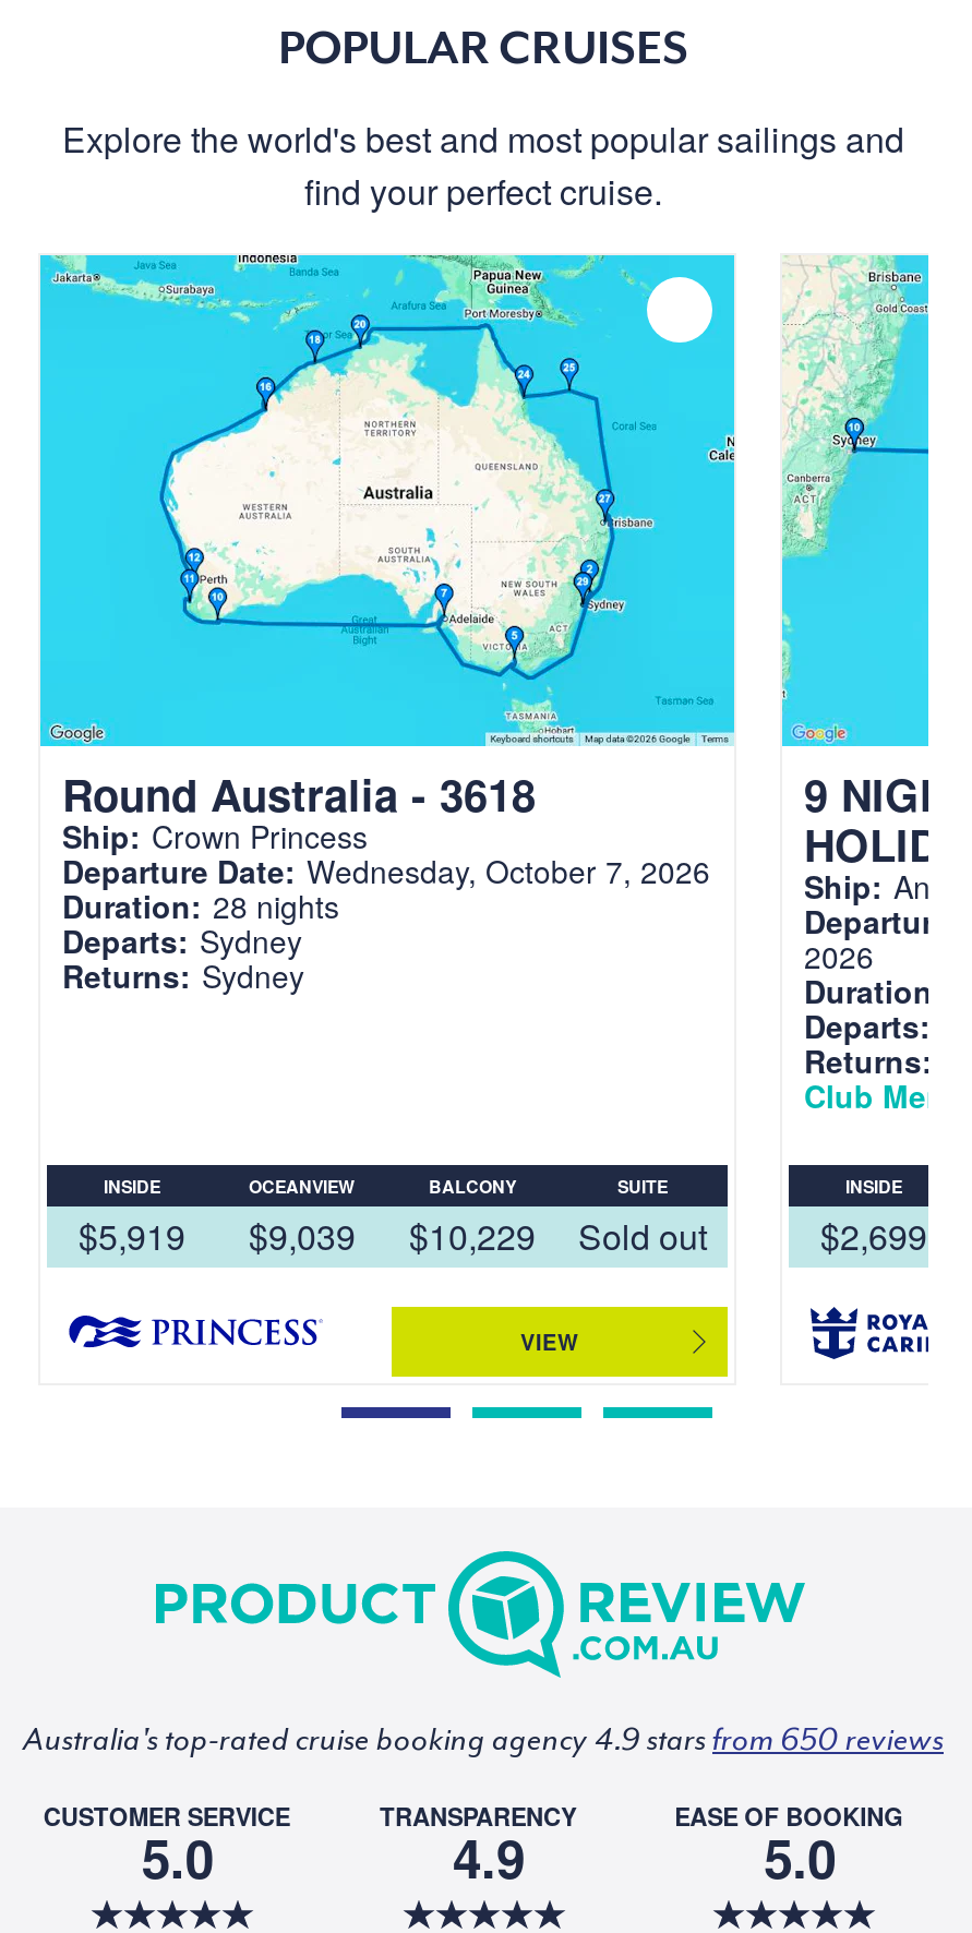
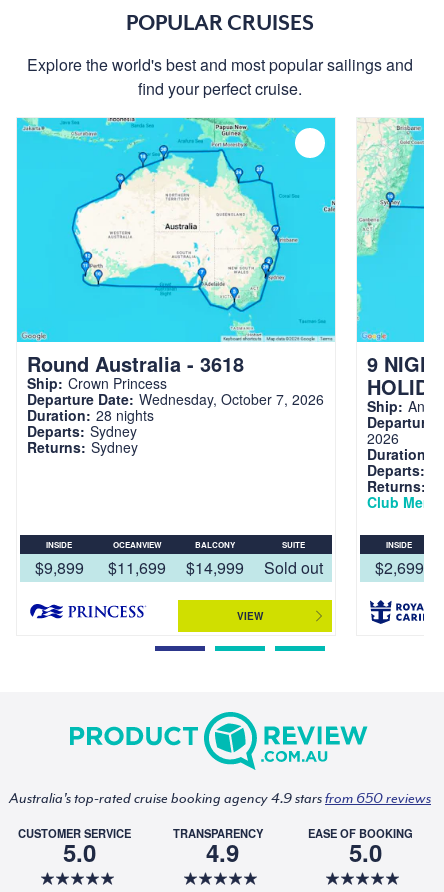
- $5,919
+ $9,899

- $9,039
+ $11,699

- $10,229
+ $14,999
